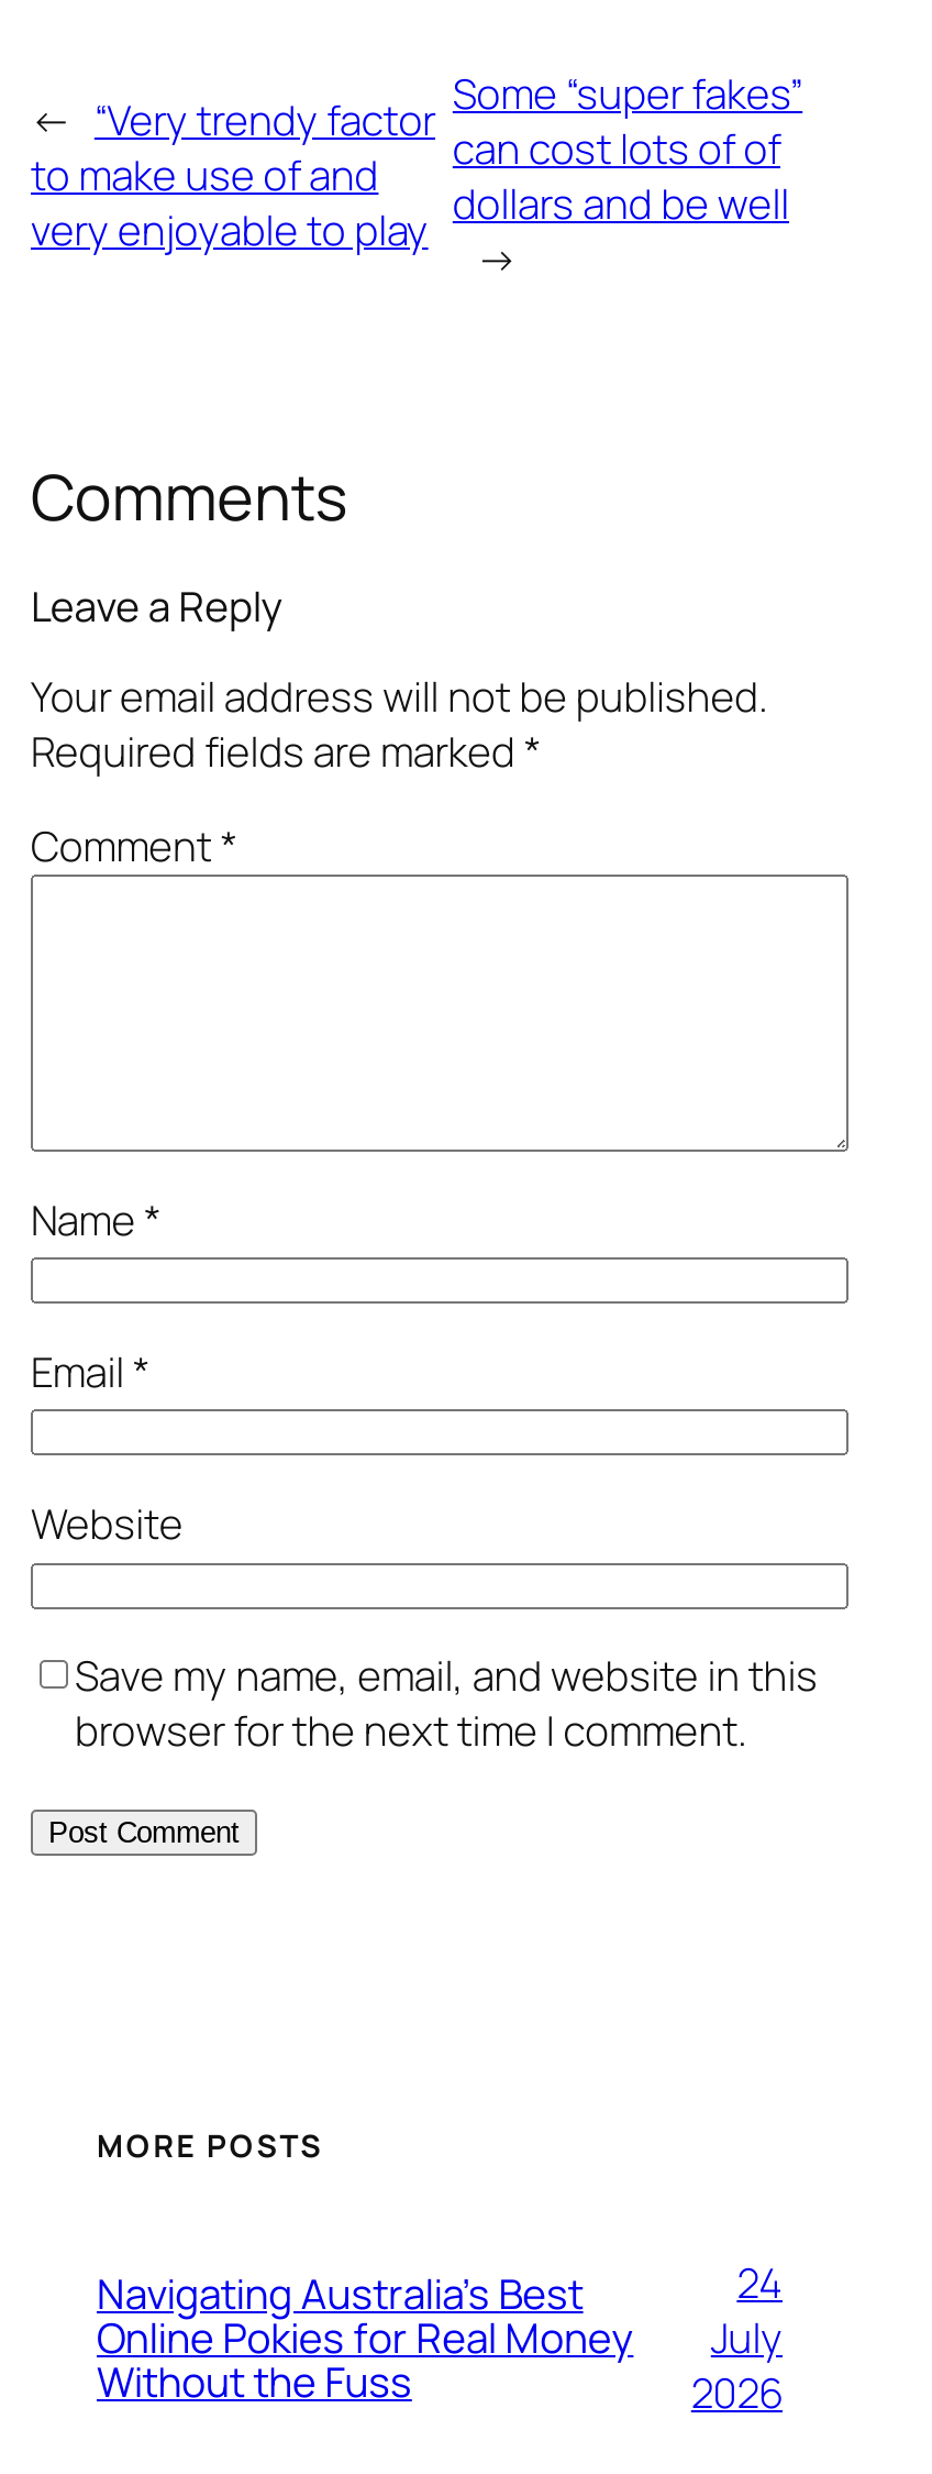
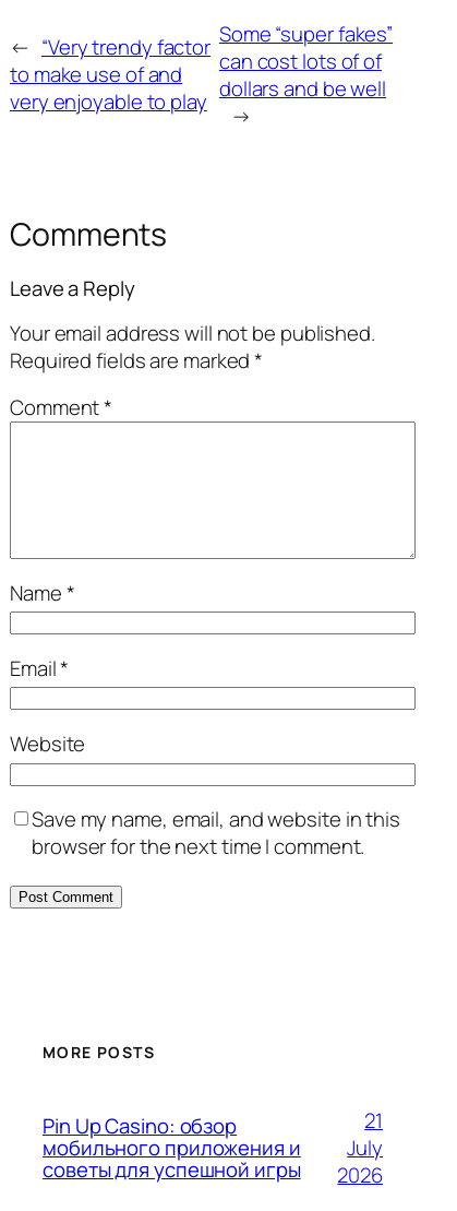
- Navigating Australia’s Best
- Online Pokies for Real Money
- Without the Fuss
+ Pin Up Casino: обзор
+ мобильного приложения и
+ советы для успешной игры

- 24
+ 21
